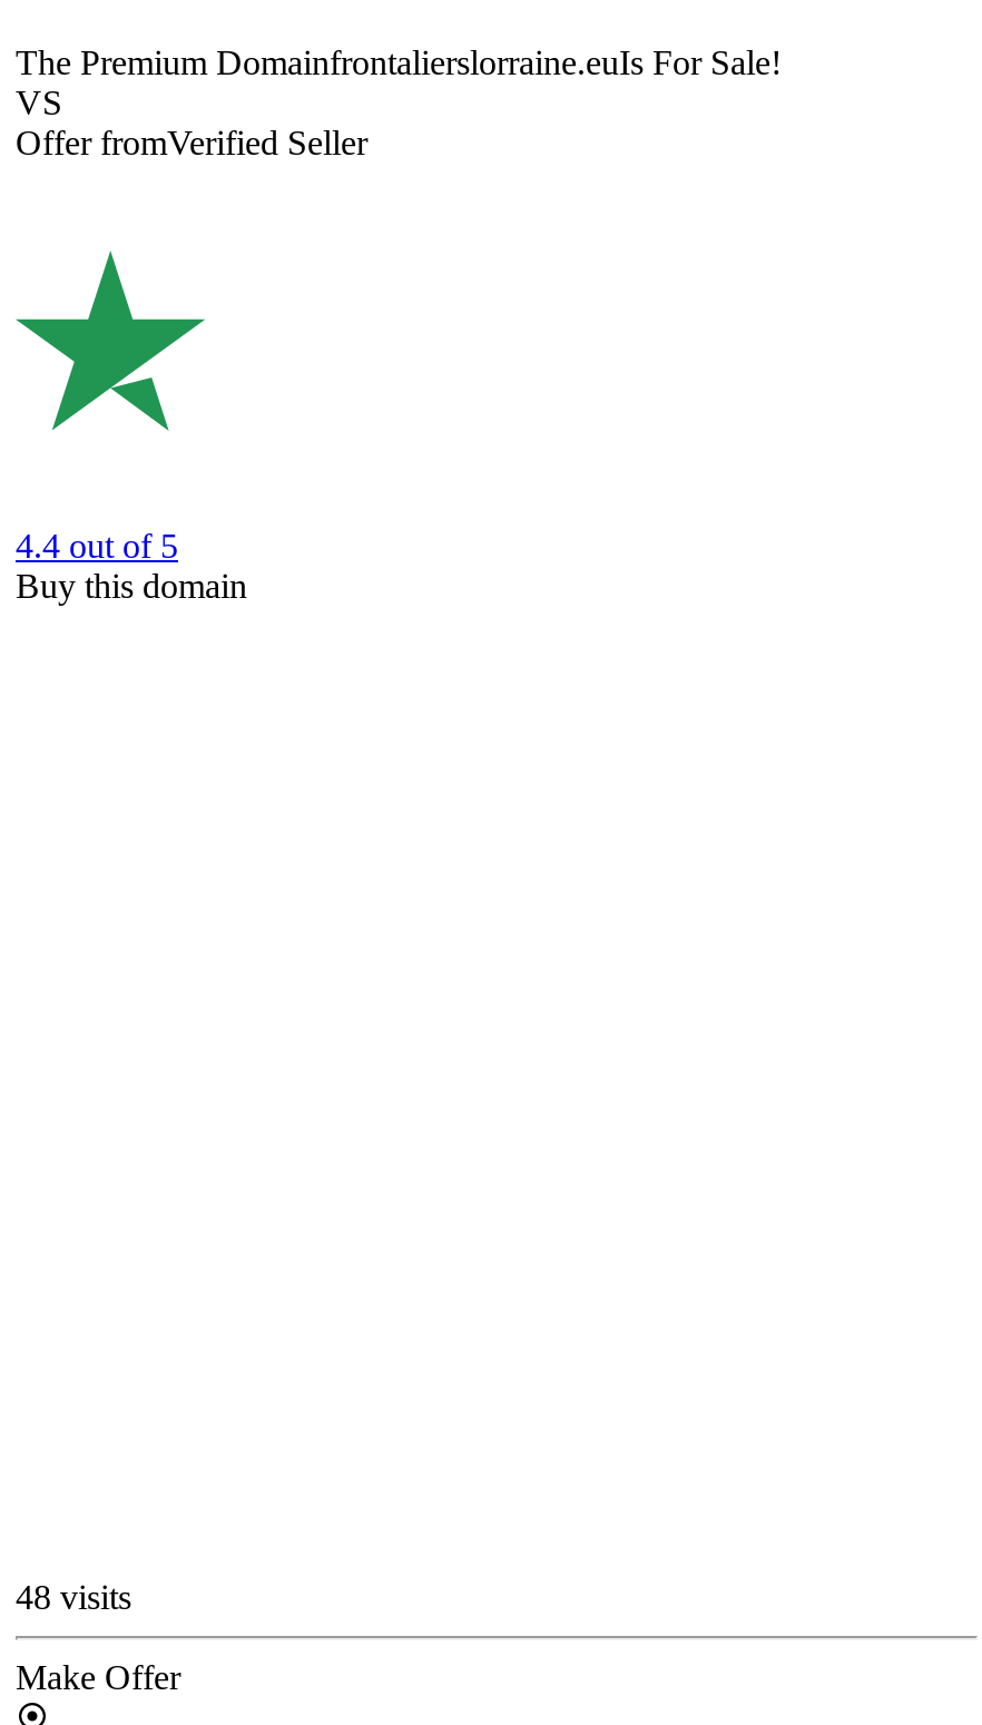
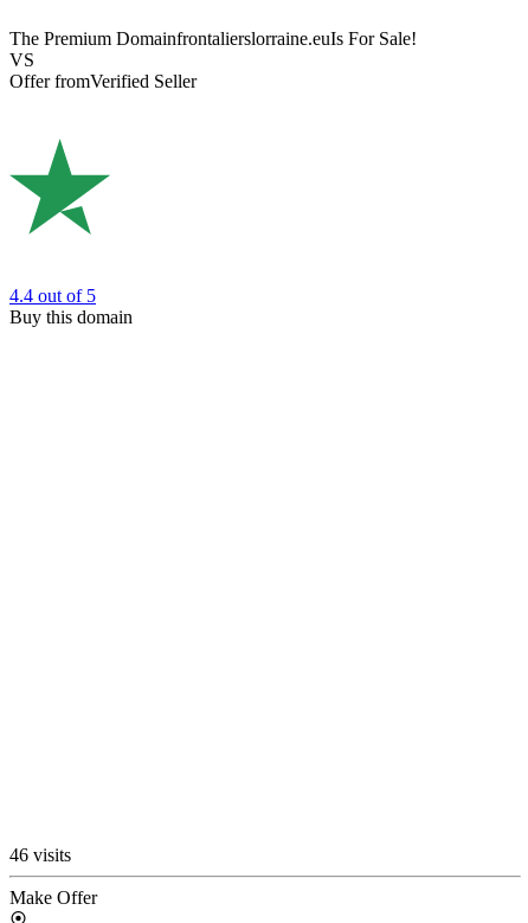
- 48 visits
+ 46 visits
